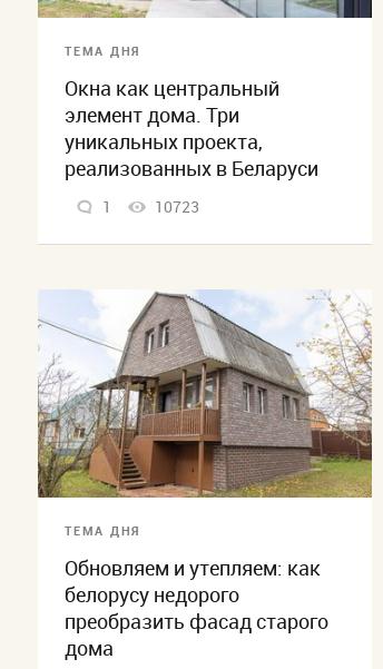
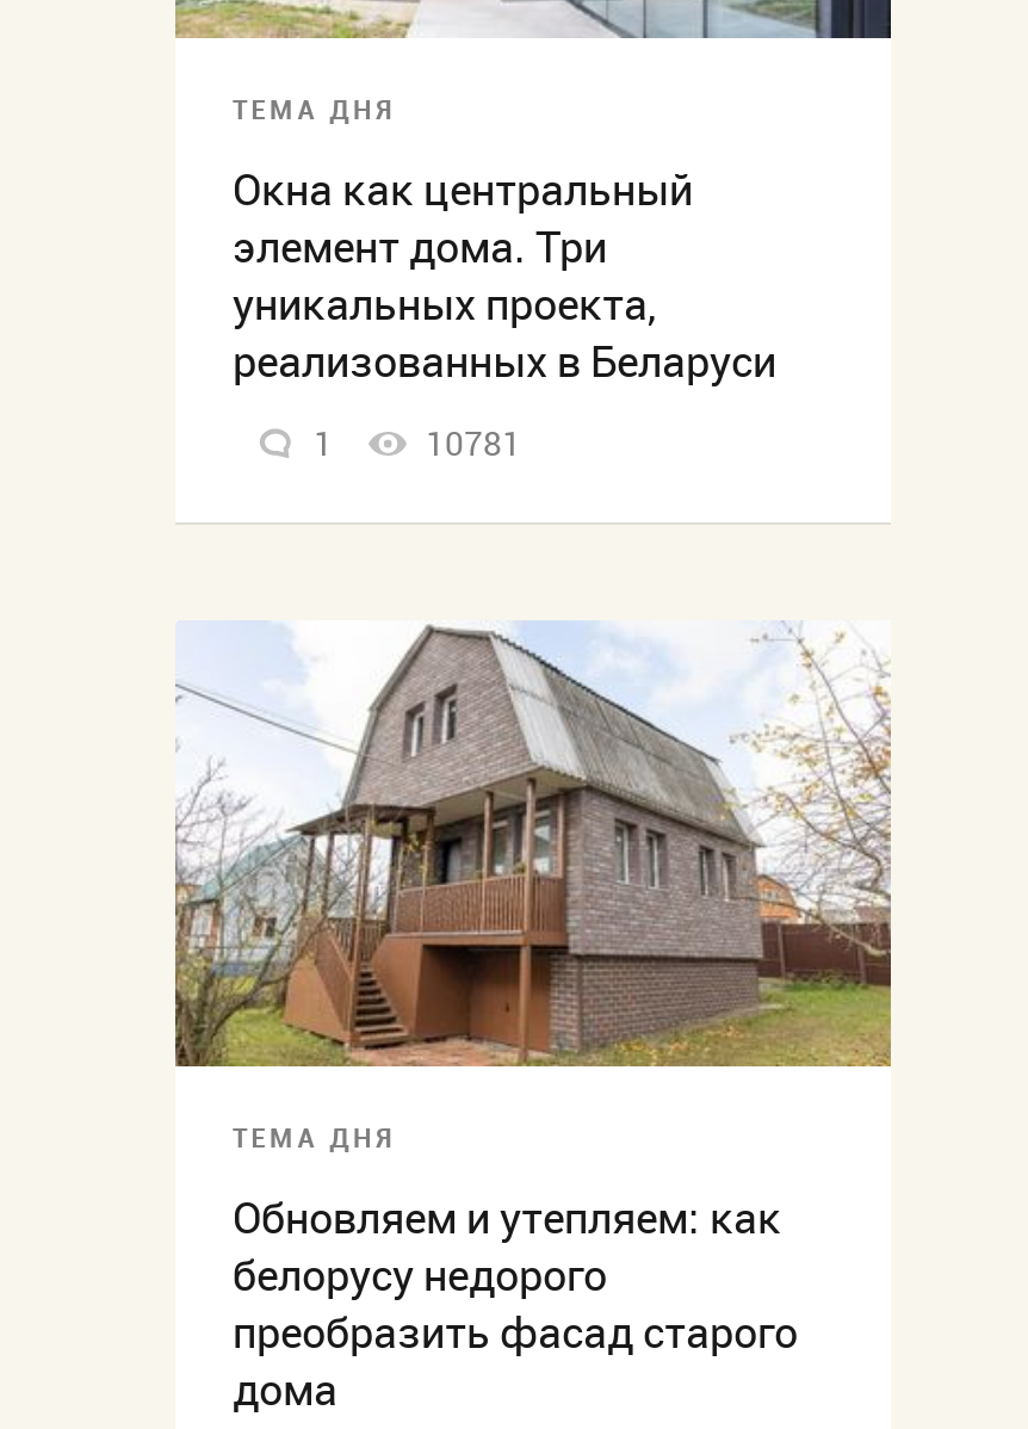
- 10723
+ 10781
